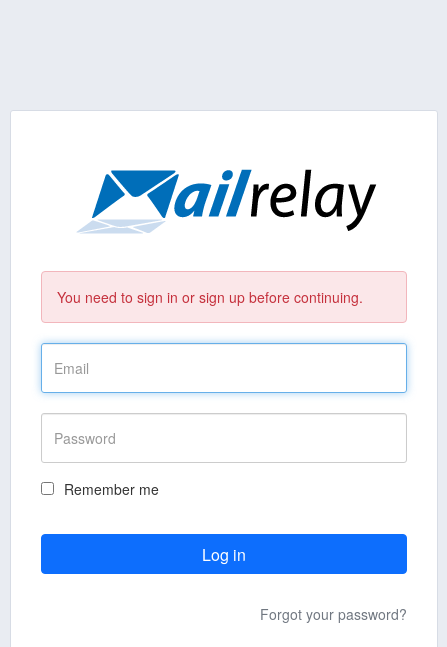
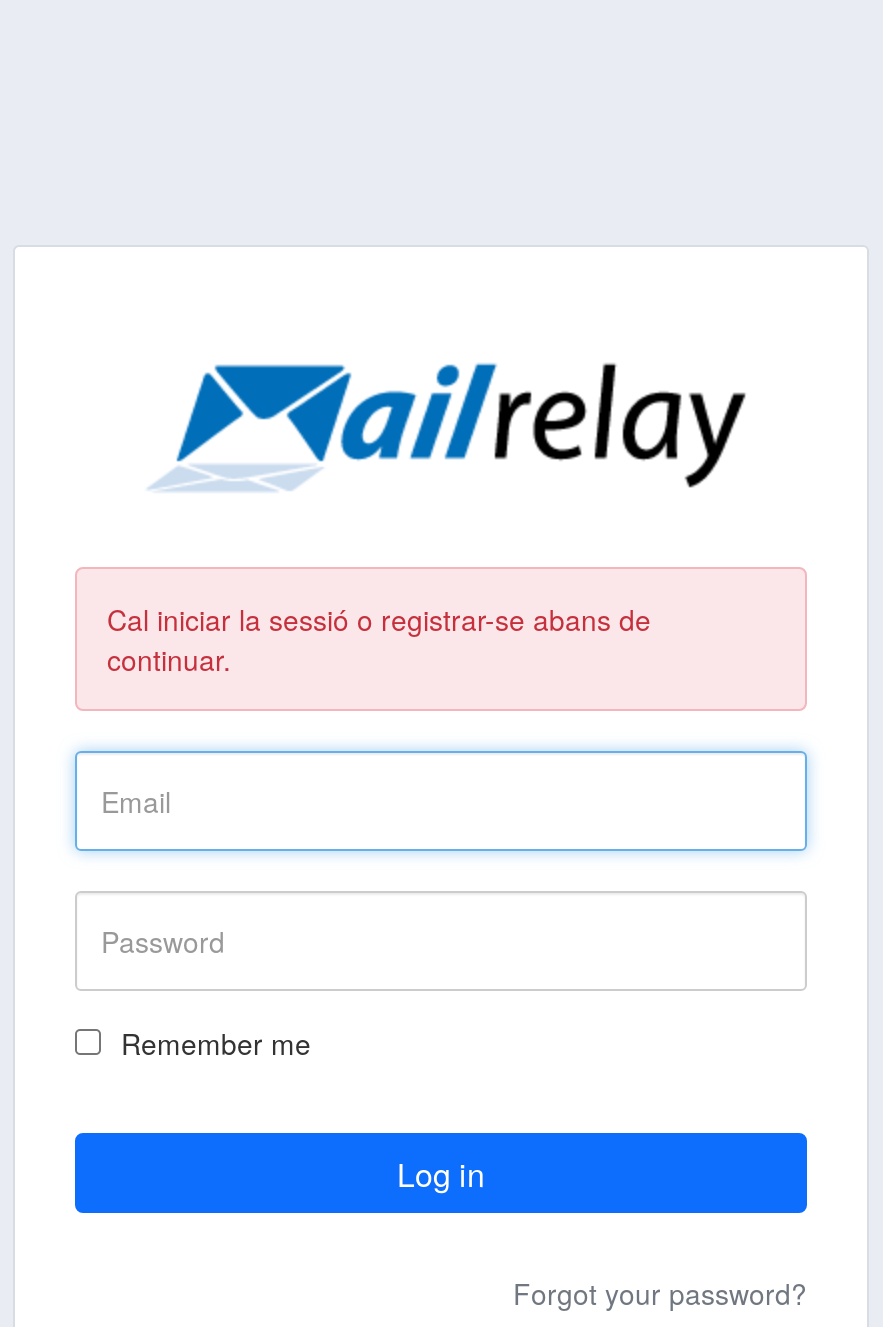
- [image]
+ [image]

- You need to sign in or sign up before continuing.
+ Cal iniciar la sessió o registrar-se abans de
+ continuar.
